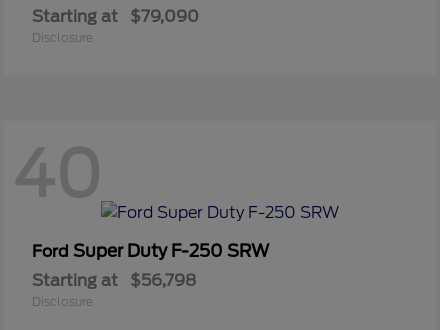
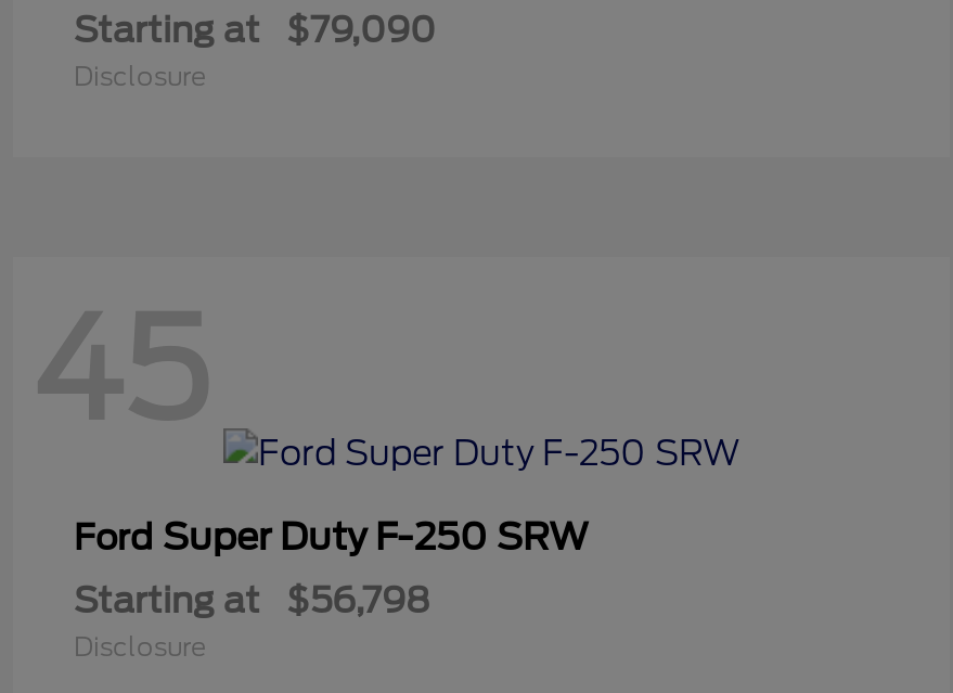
- 40
+ 45
